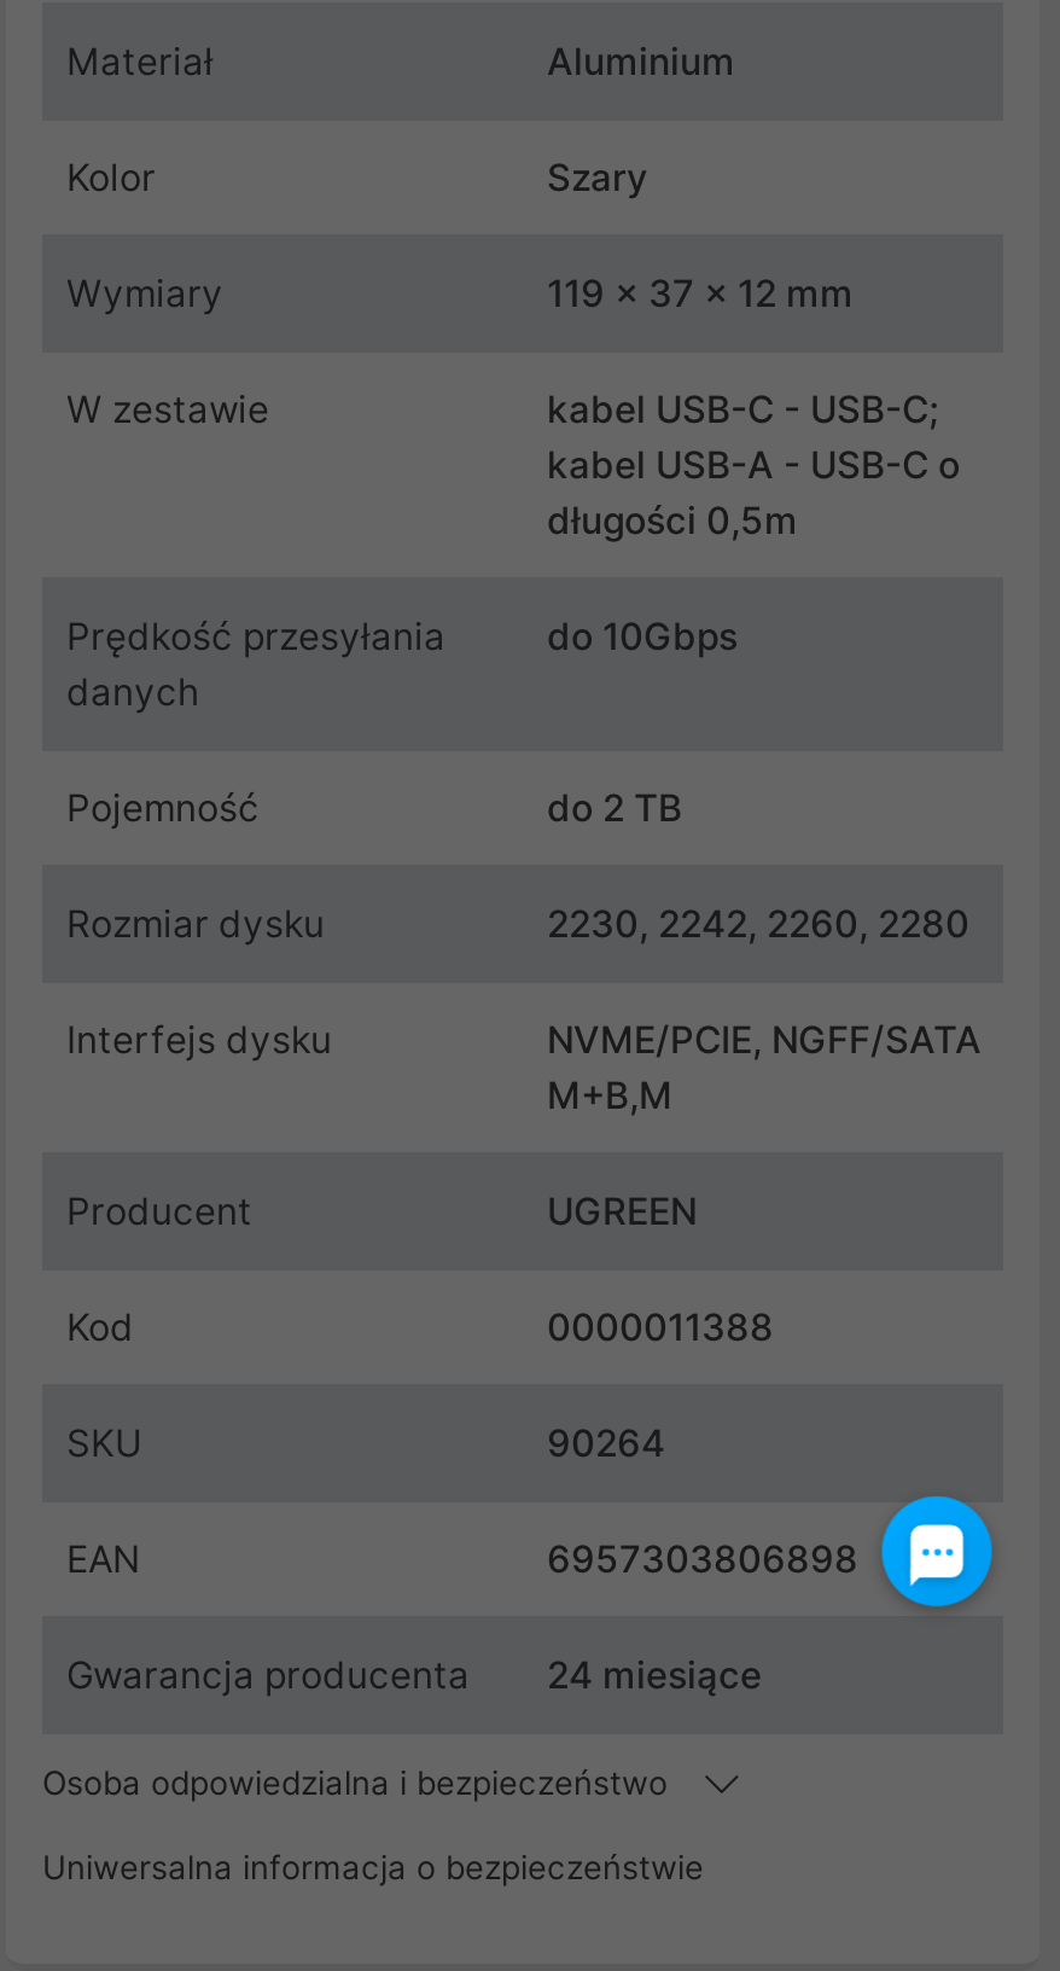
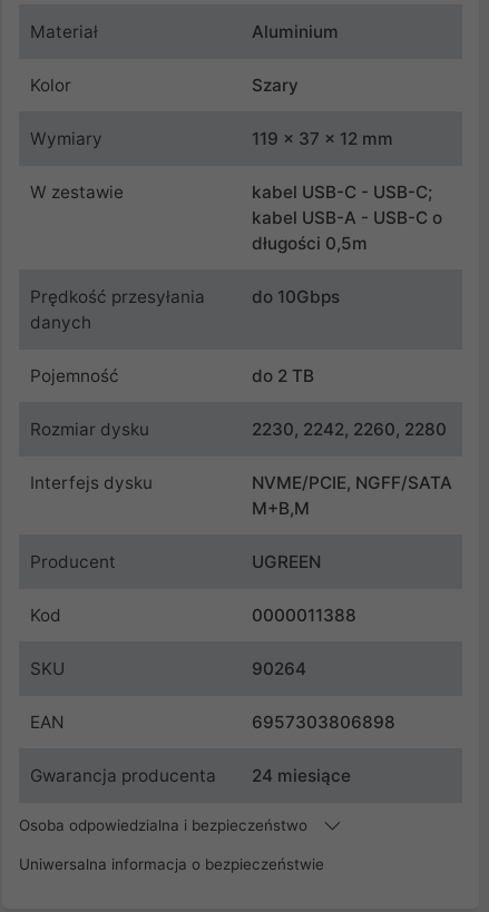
- [image]
